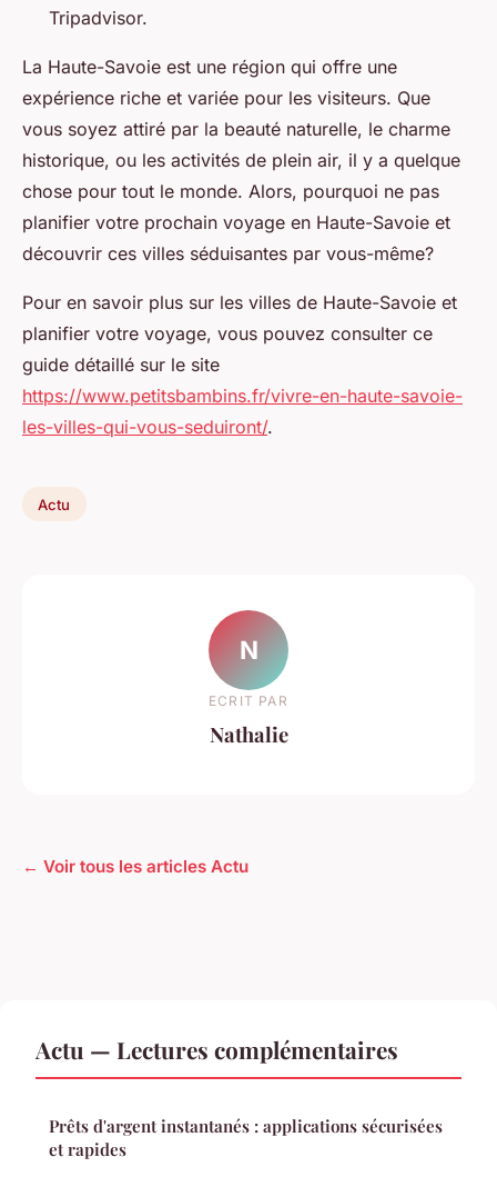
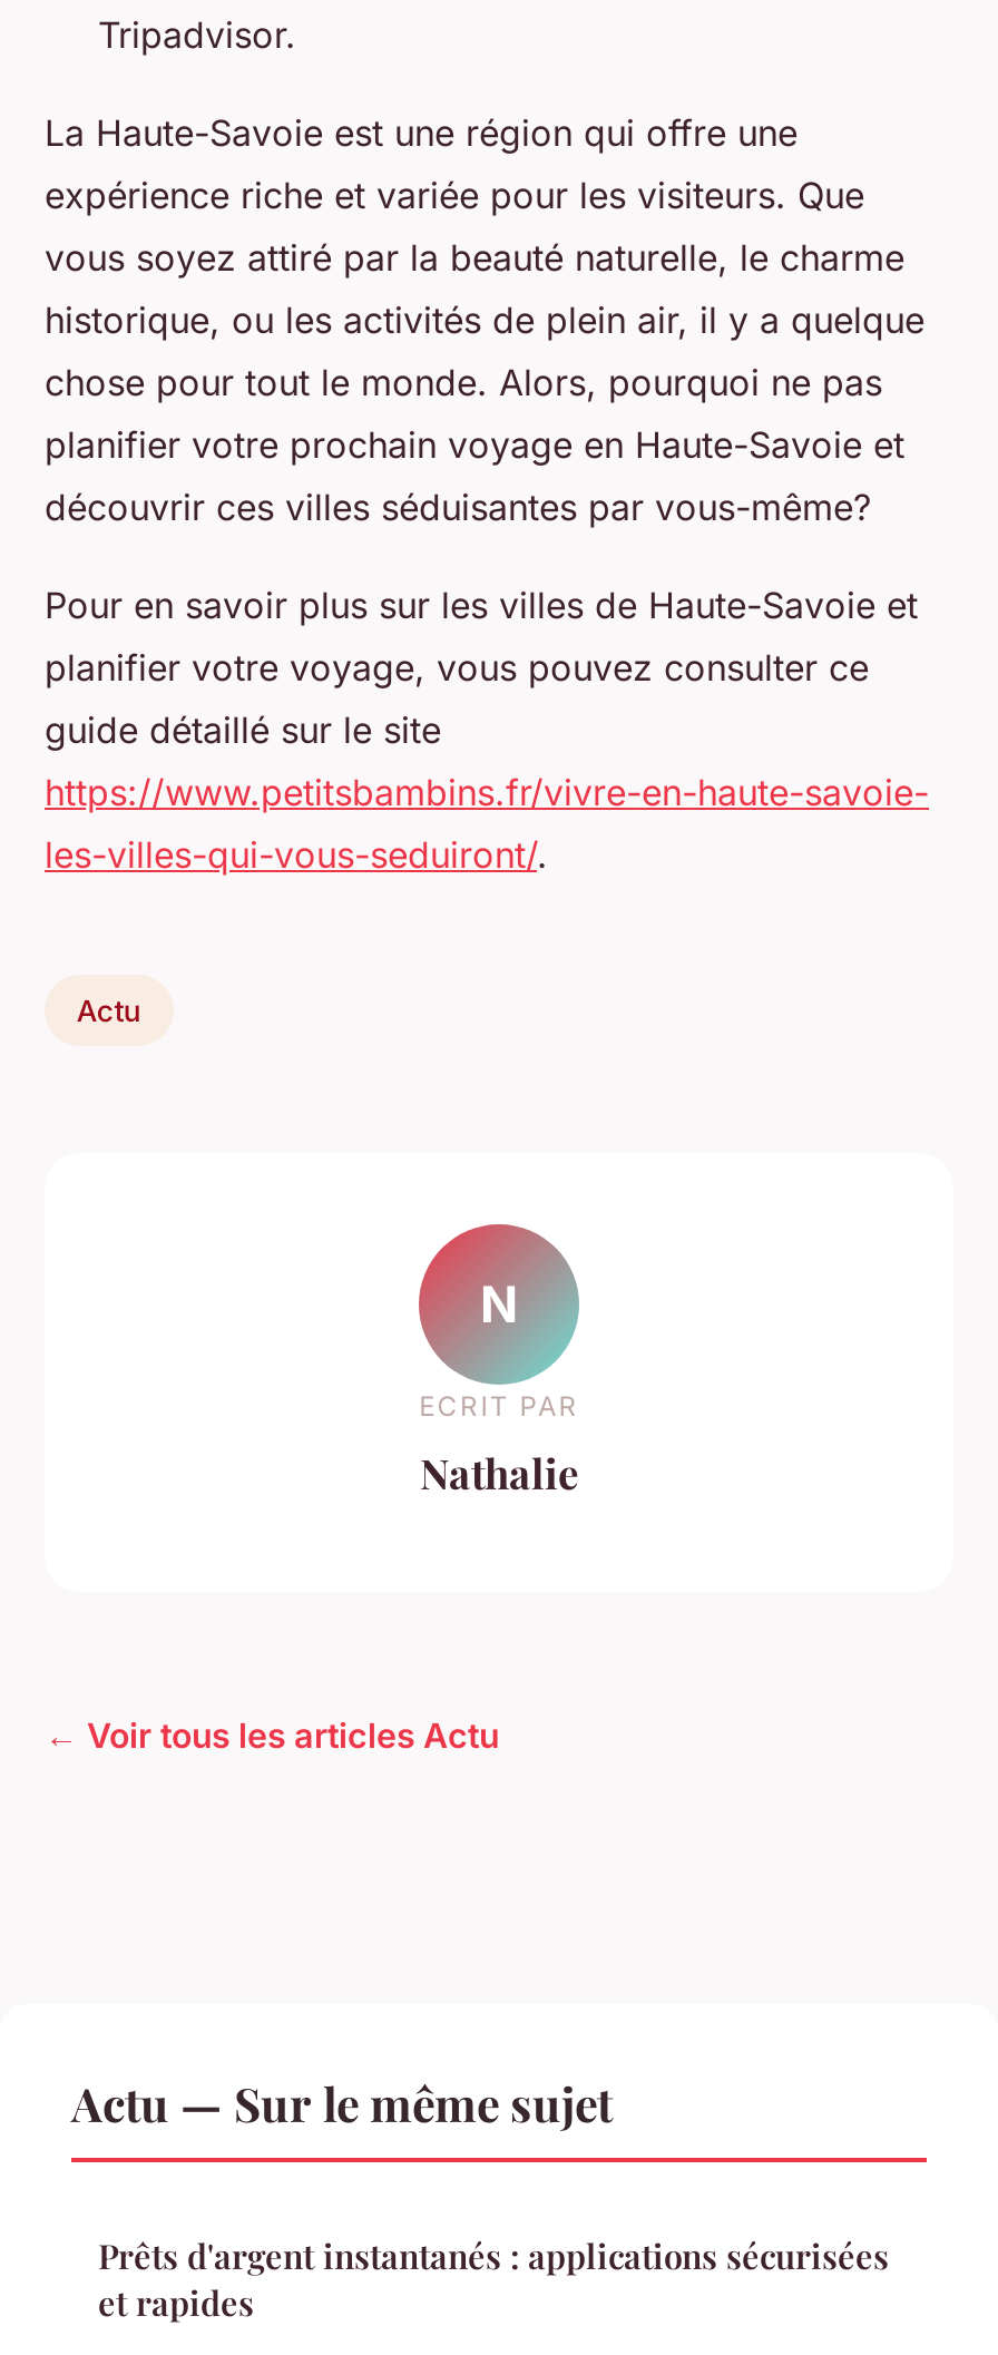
- Actu — Lectures complémentaires
+ Actu — Sur le même sujet
